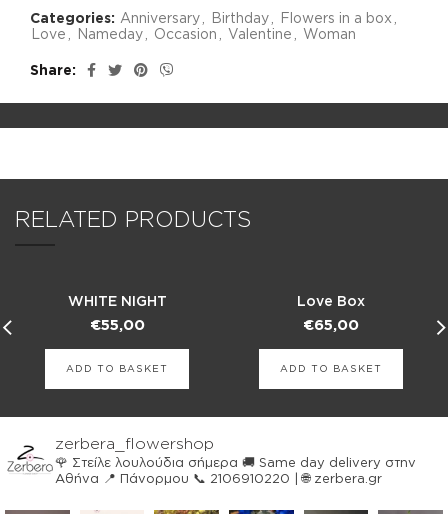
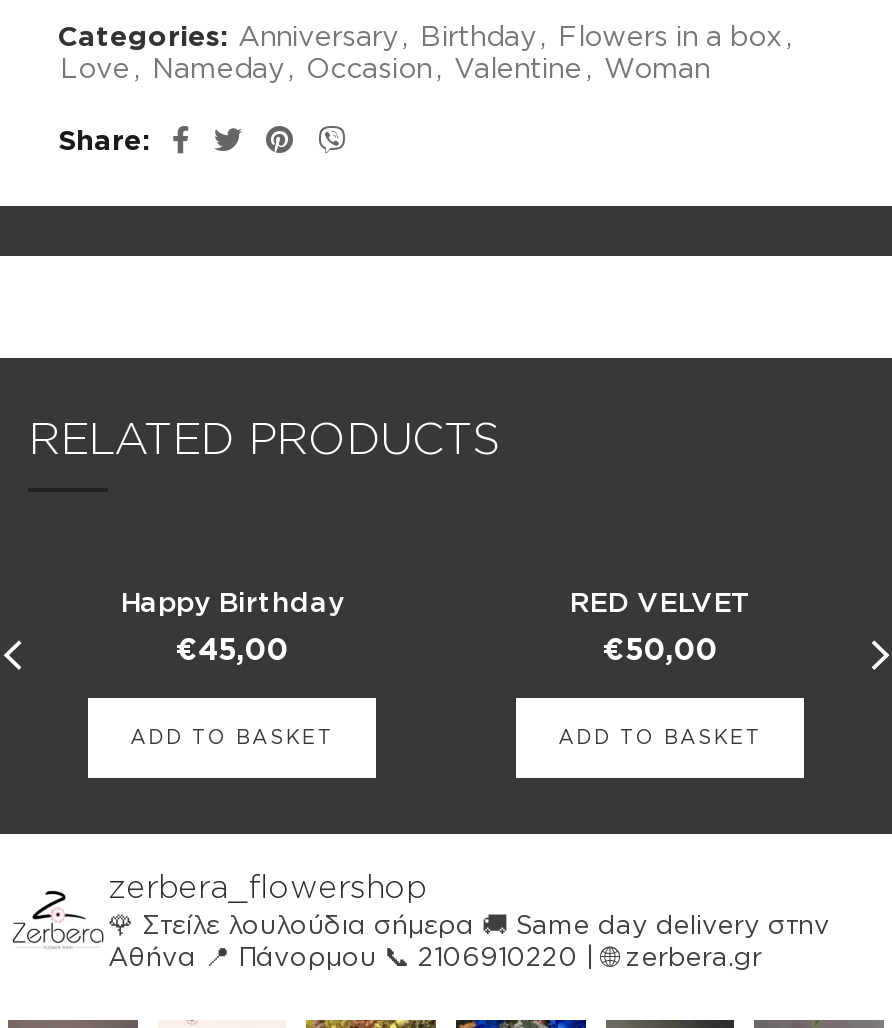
- WHITE NIGHT
+ Happy Birthday

- Love Box
+ RED VELVET

- €55,00
+ €45,00

- €65,00
+ €50,00
